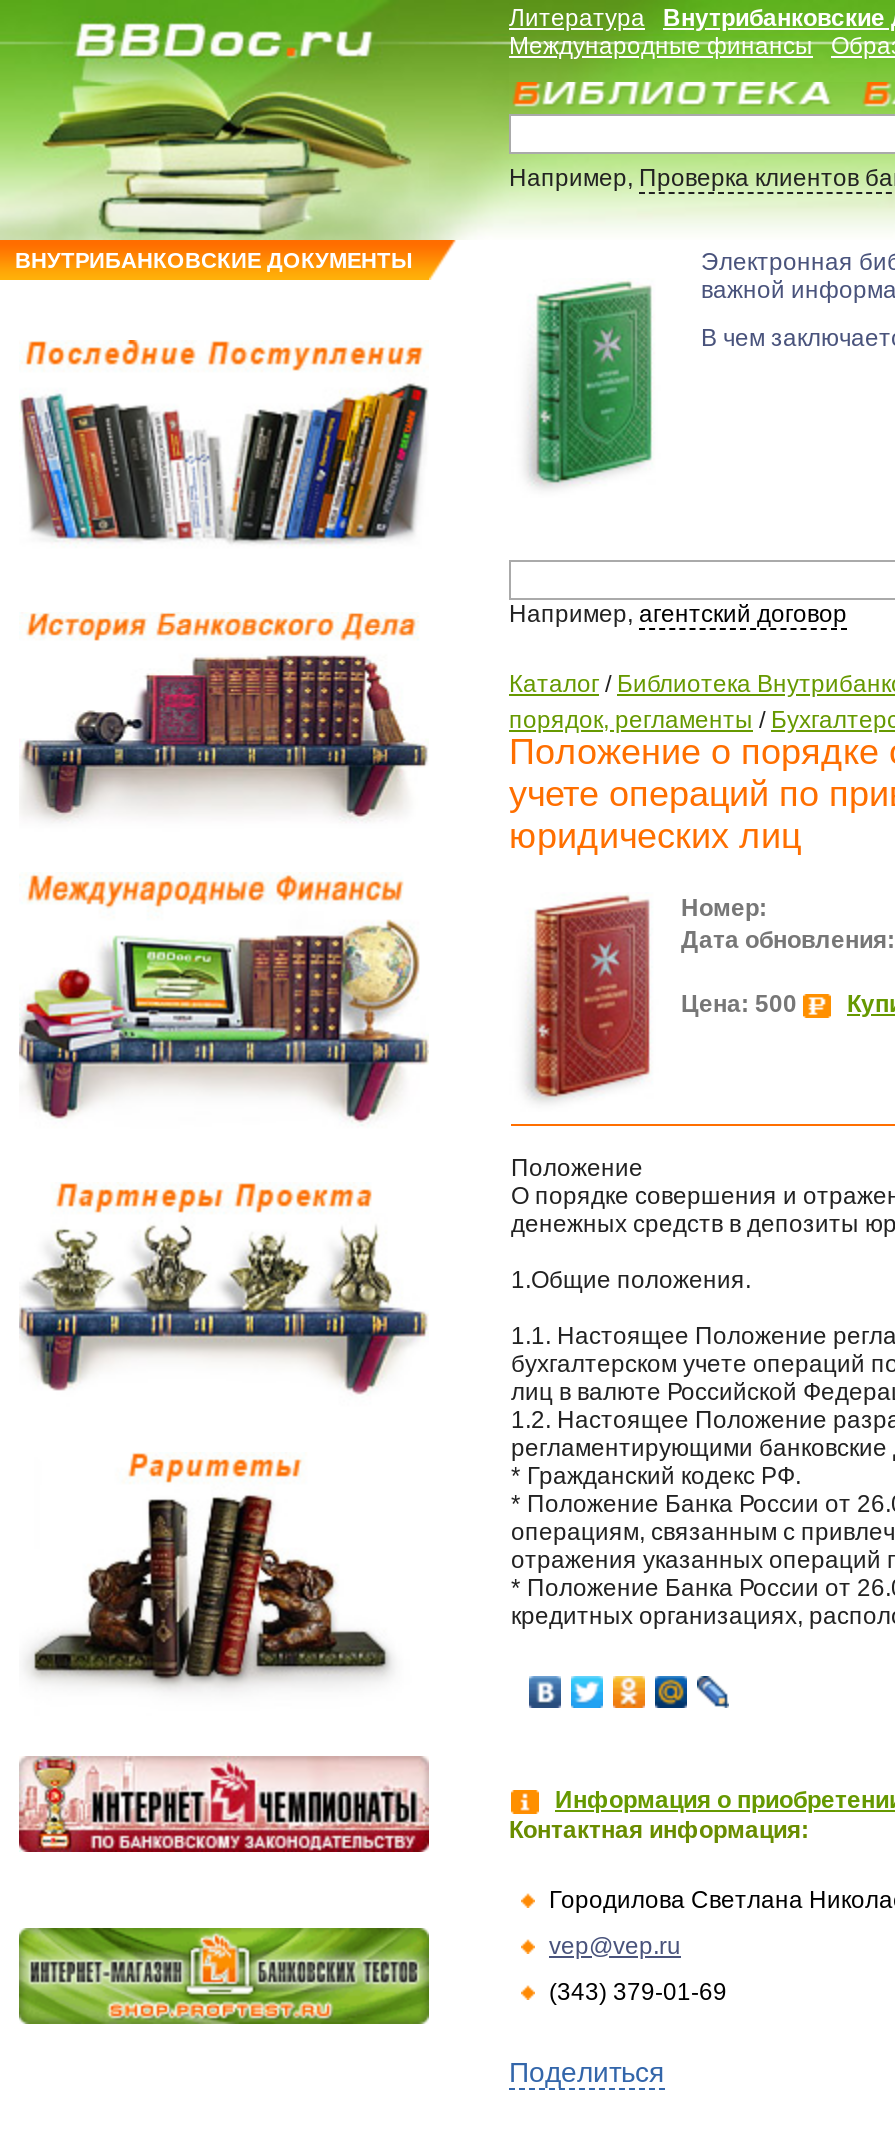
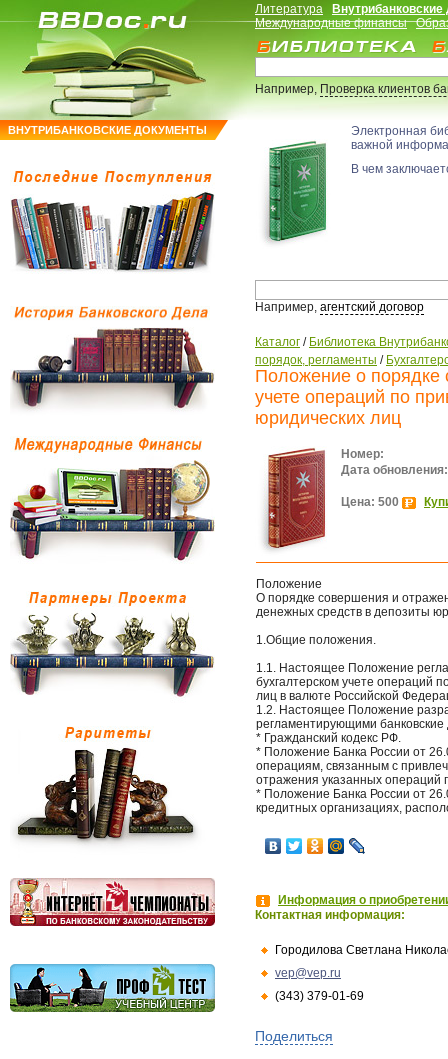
- [image]
+ [image]
